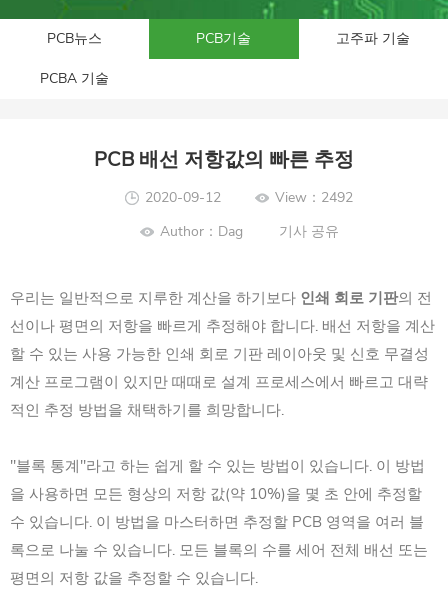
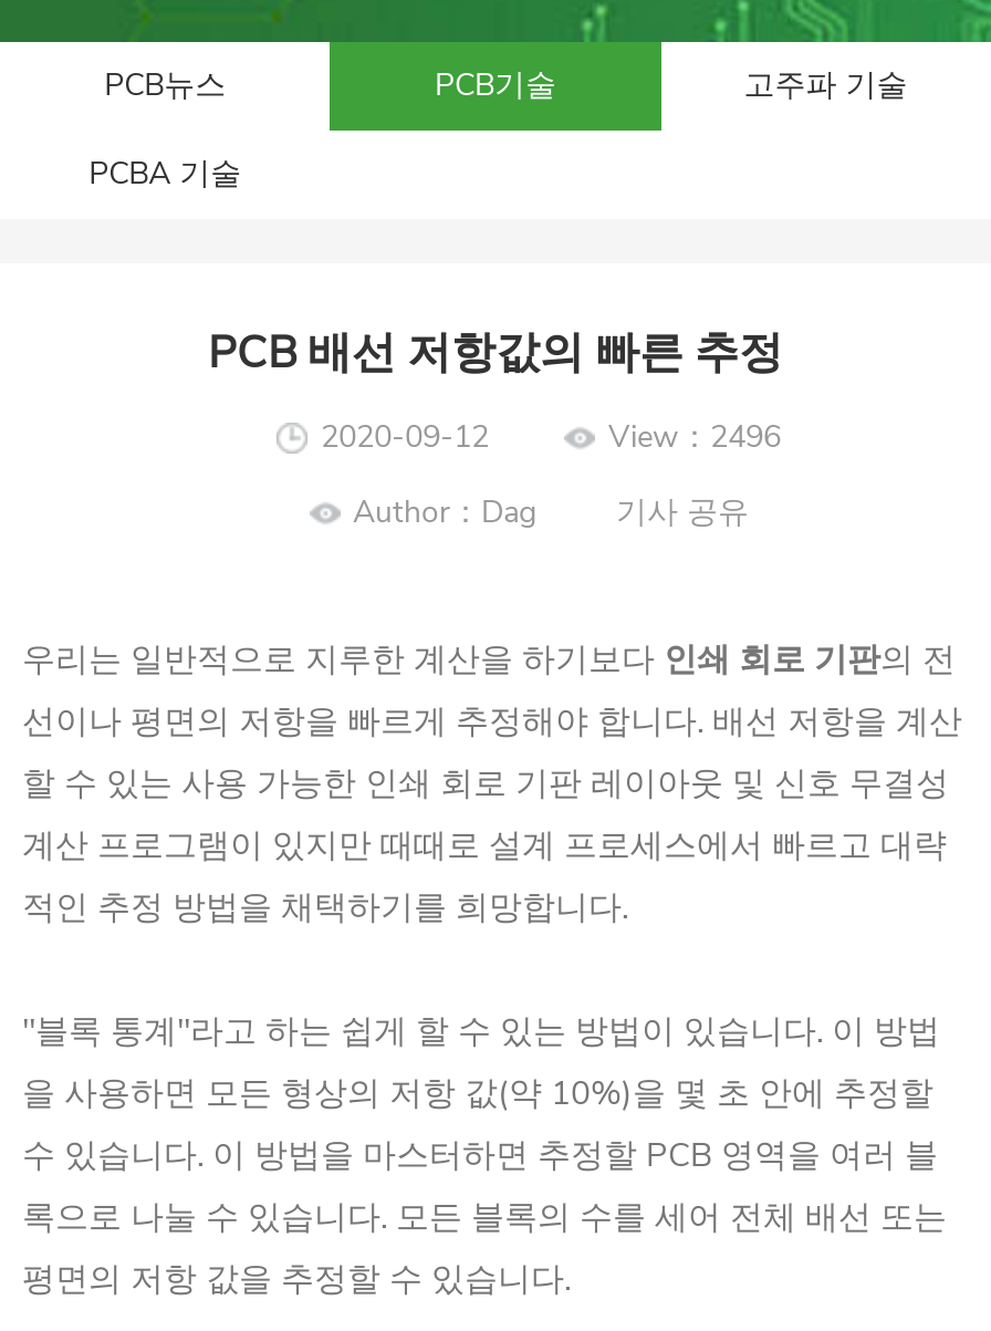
- View：2492
+ View：2496
